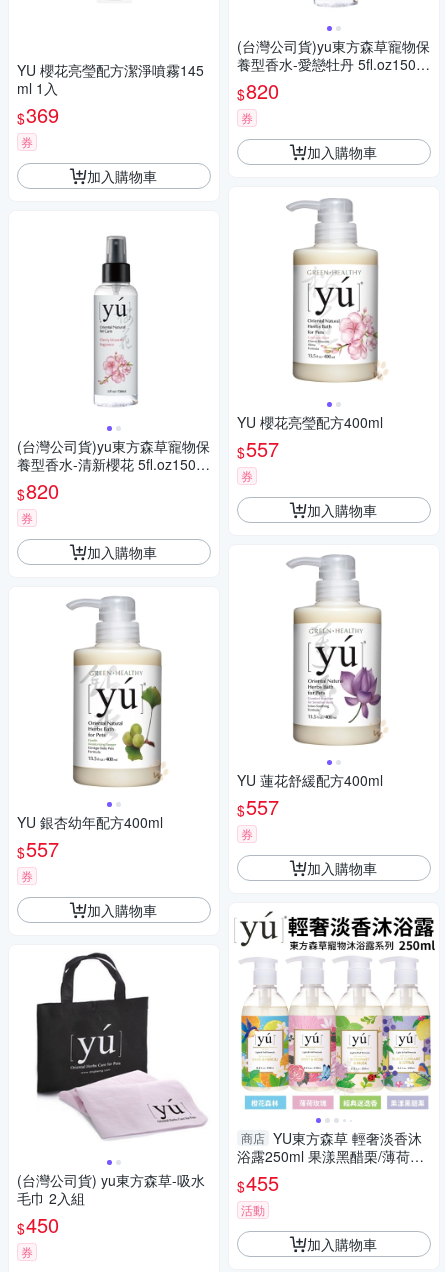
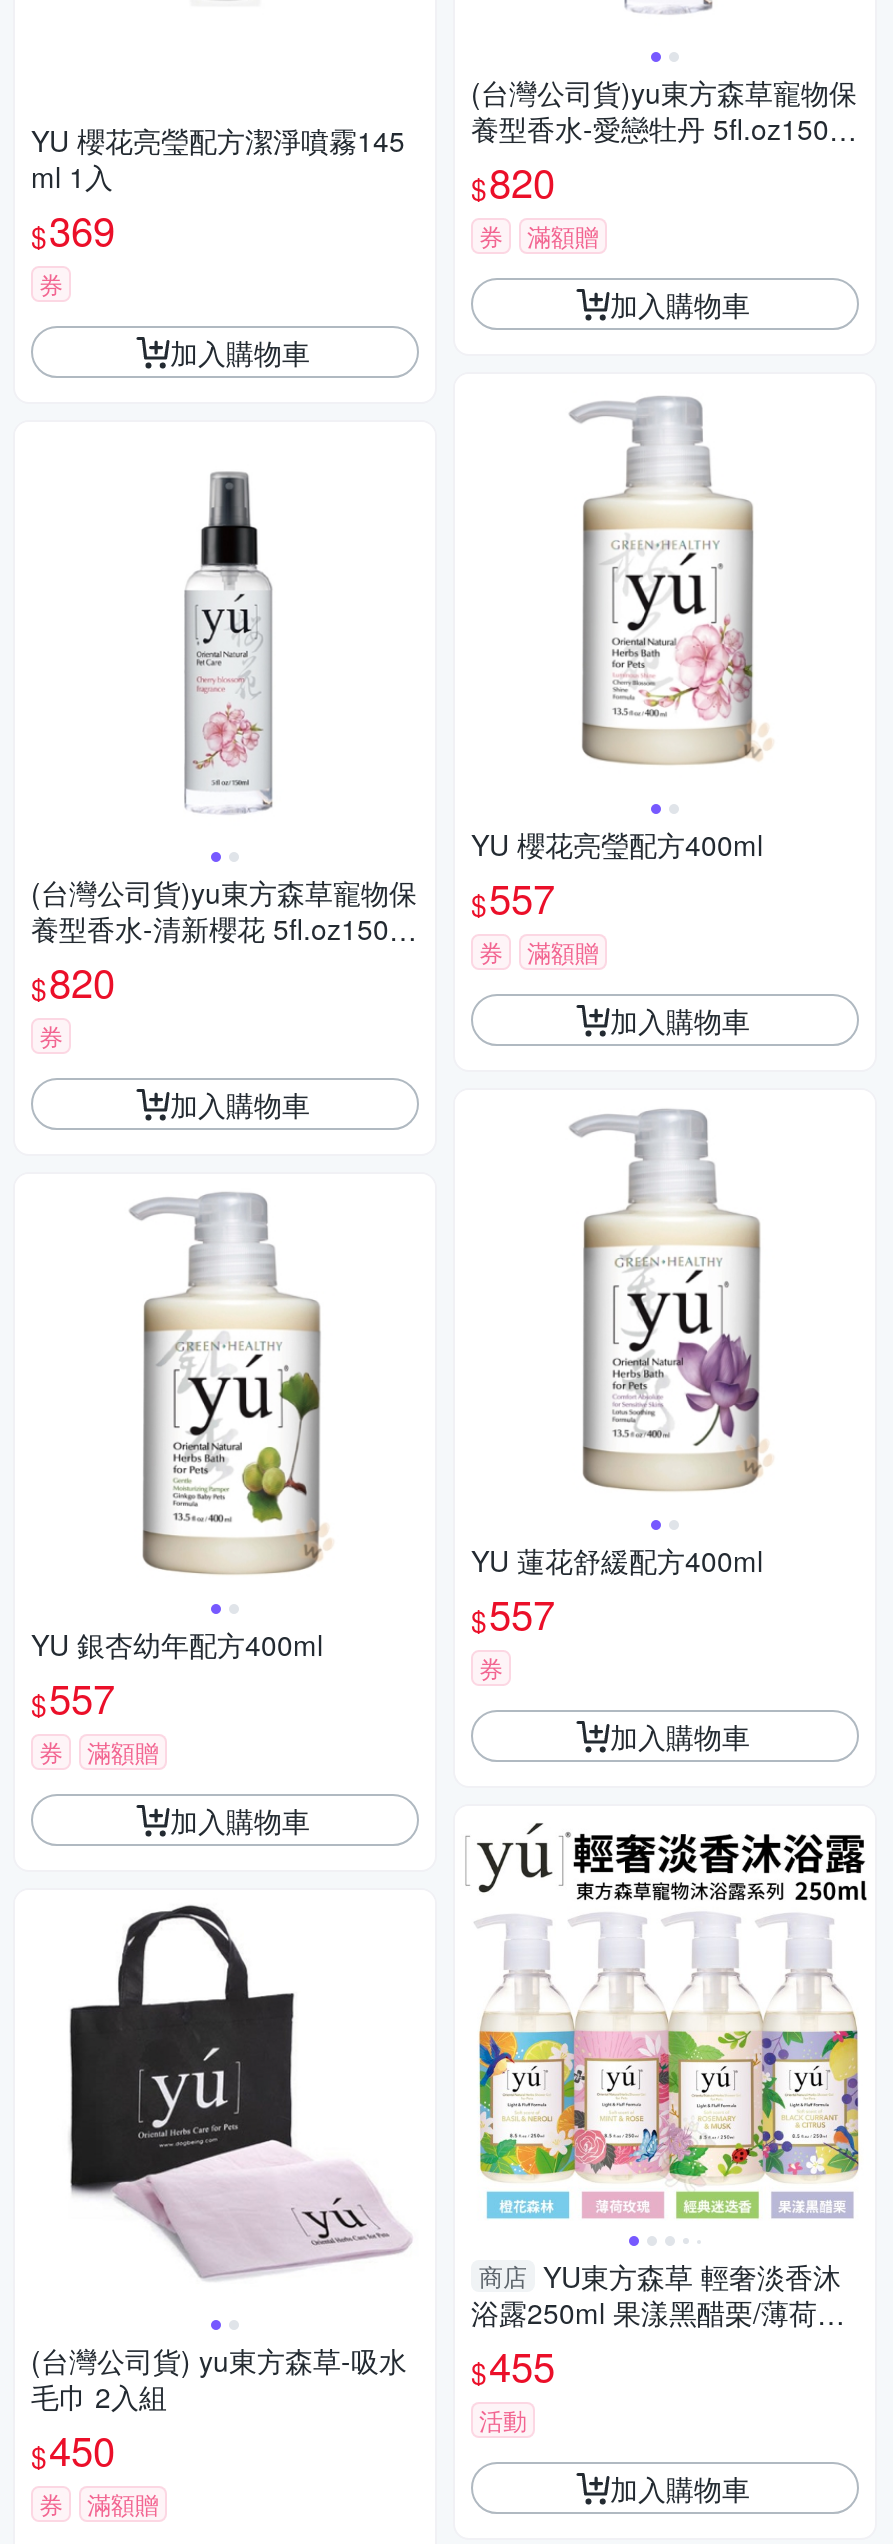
+ 滿額贈

+ 滿額贈

+ 滿額贈

+ 滿額贈
